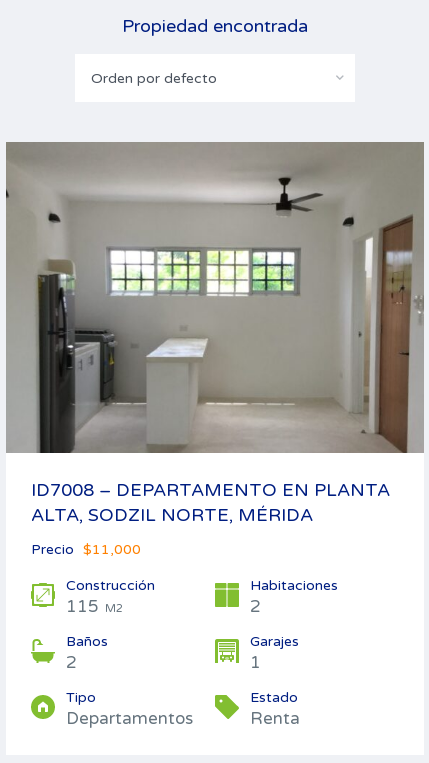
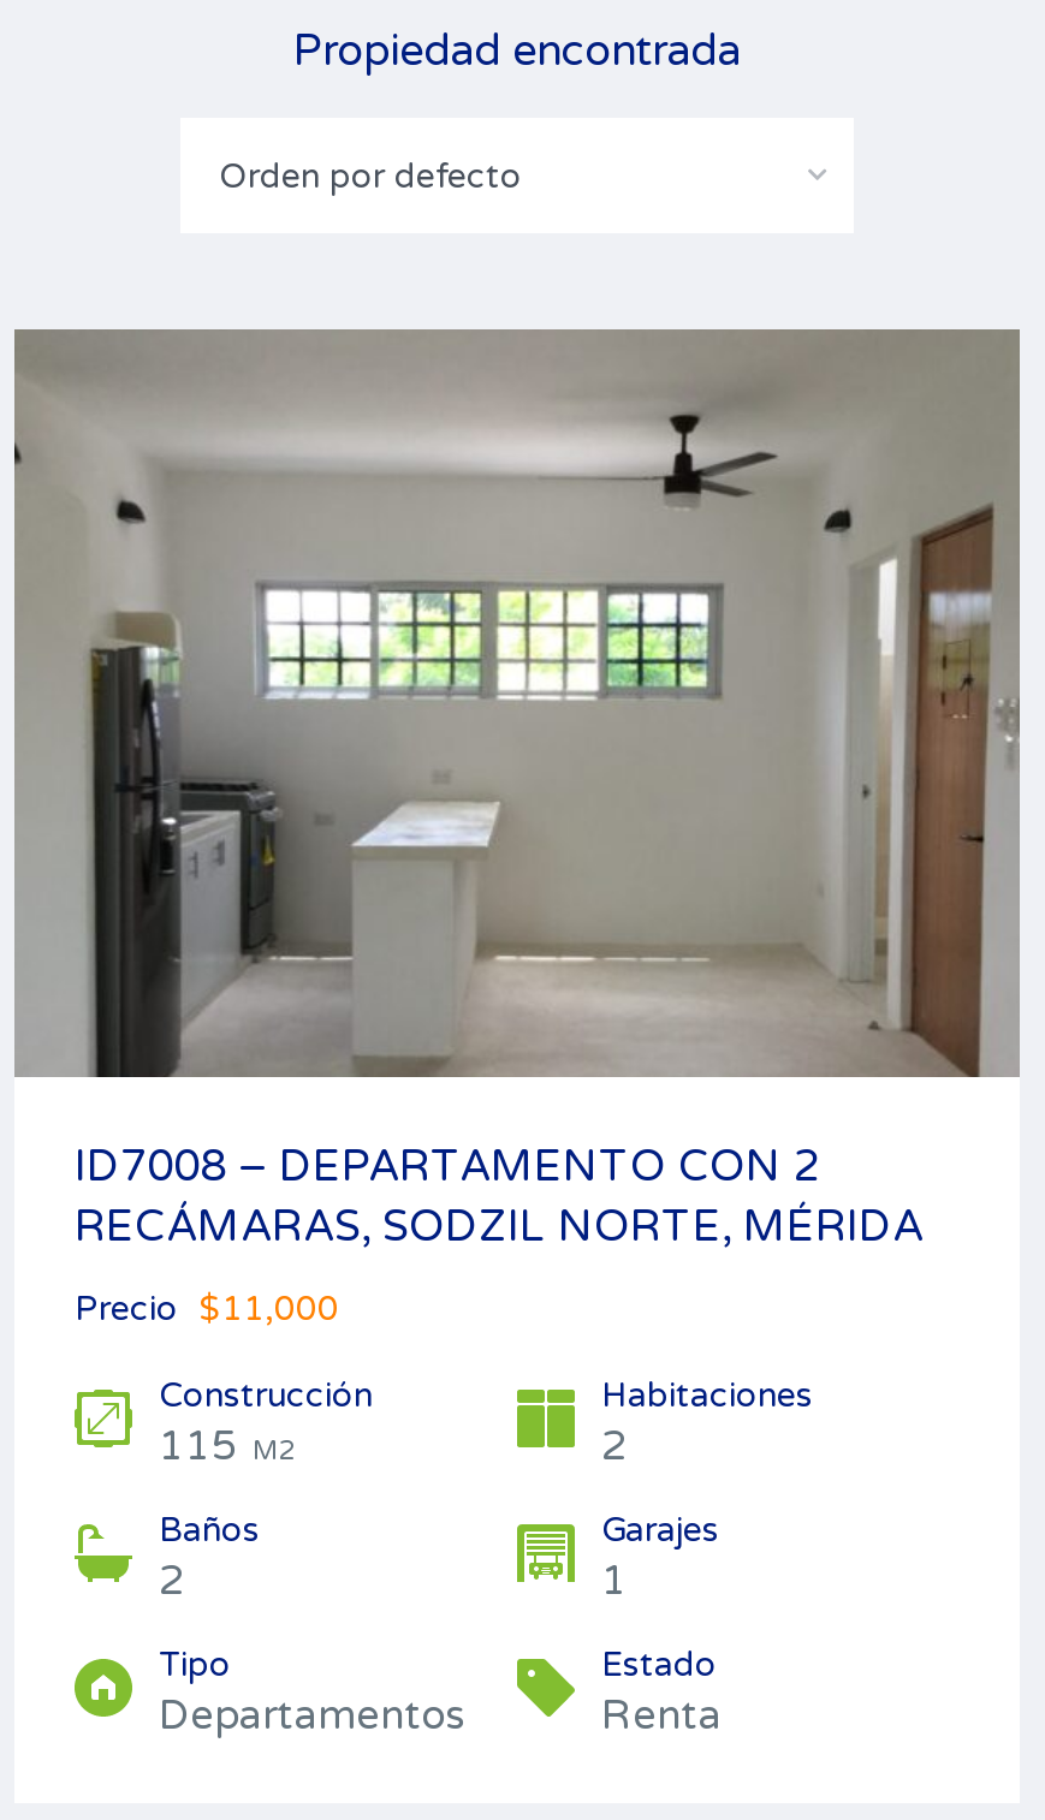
- ID7008 – DEPARTAMENTO EN PLANTA
+ ID7008 – DEPARTAMENTO CON 2

- ALTA, SODZIL NORTE, MÉRIDA
+ RECÁMARAS, SODZIL NORTE, MÉRIDA
